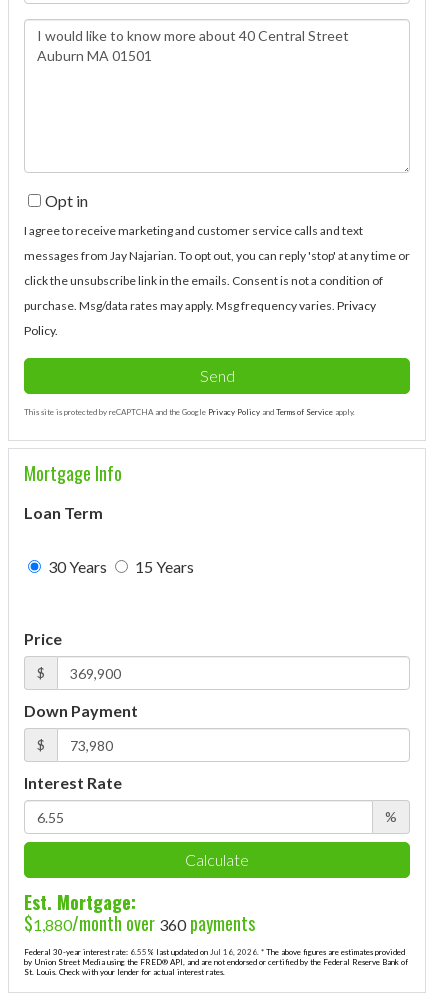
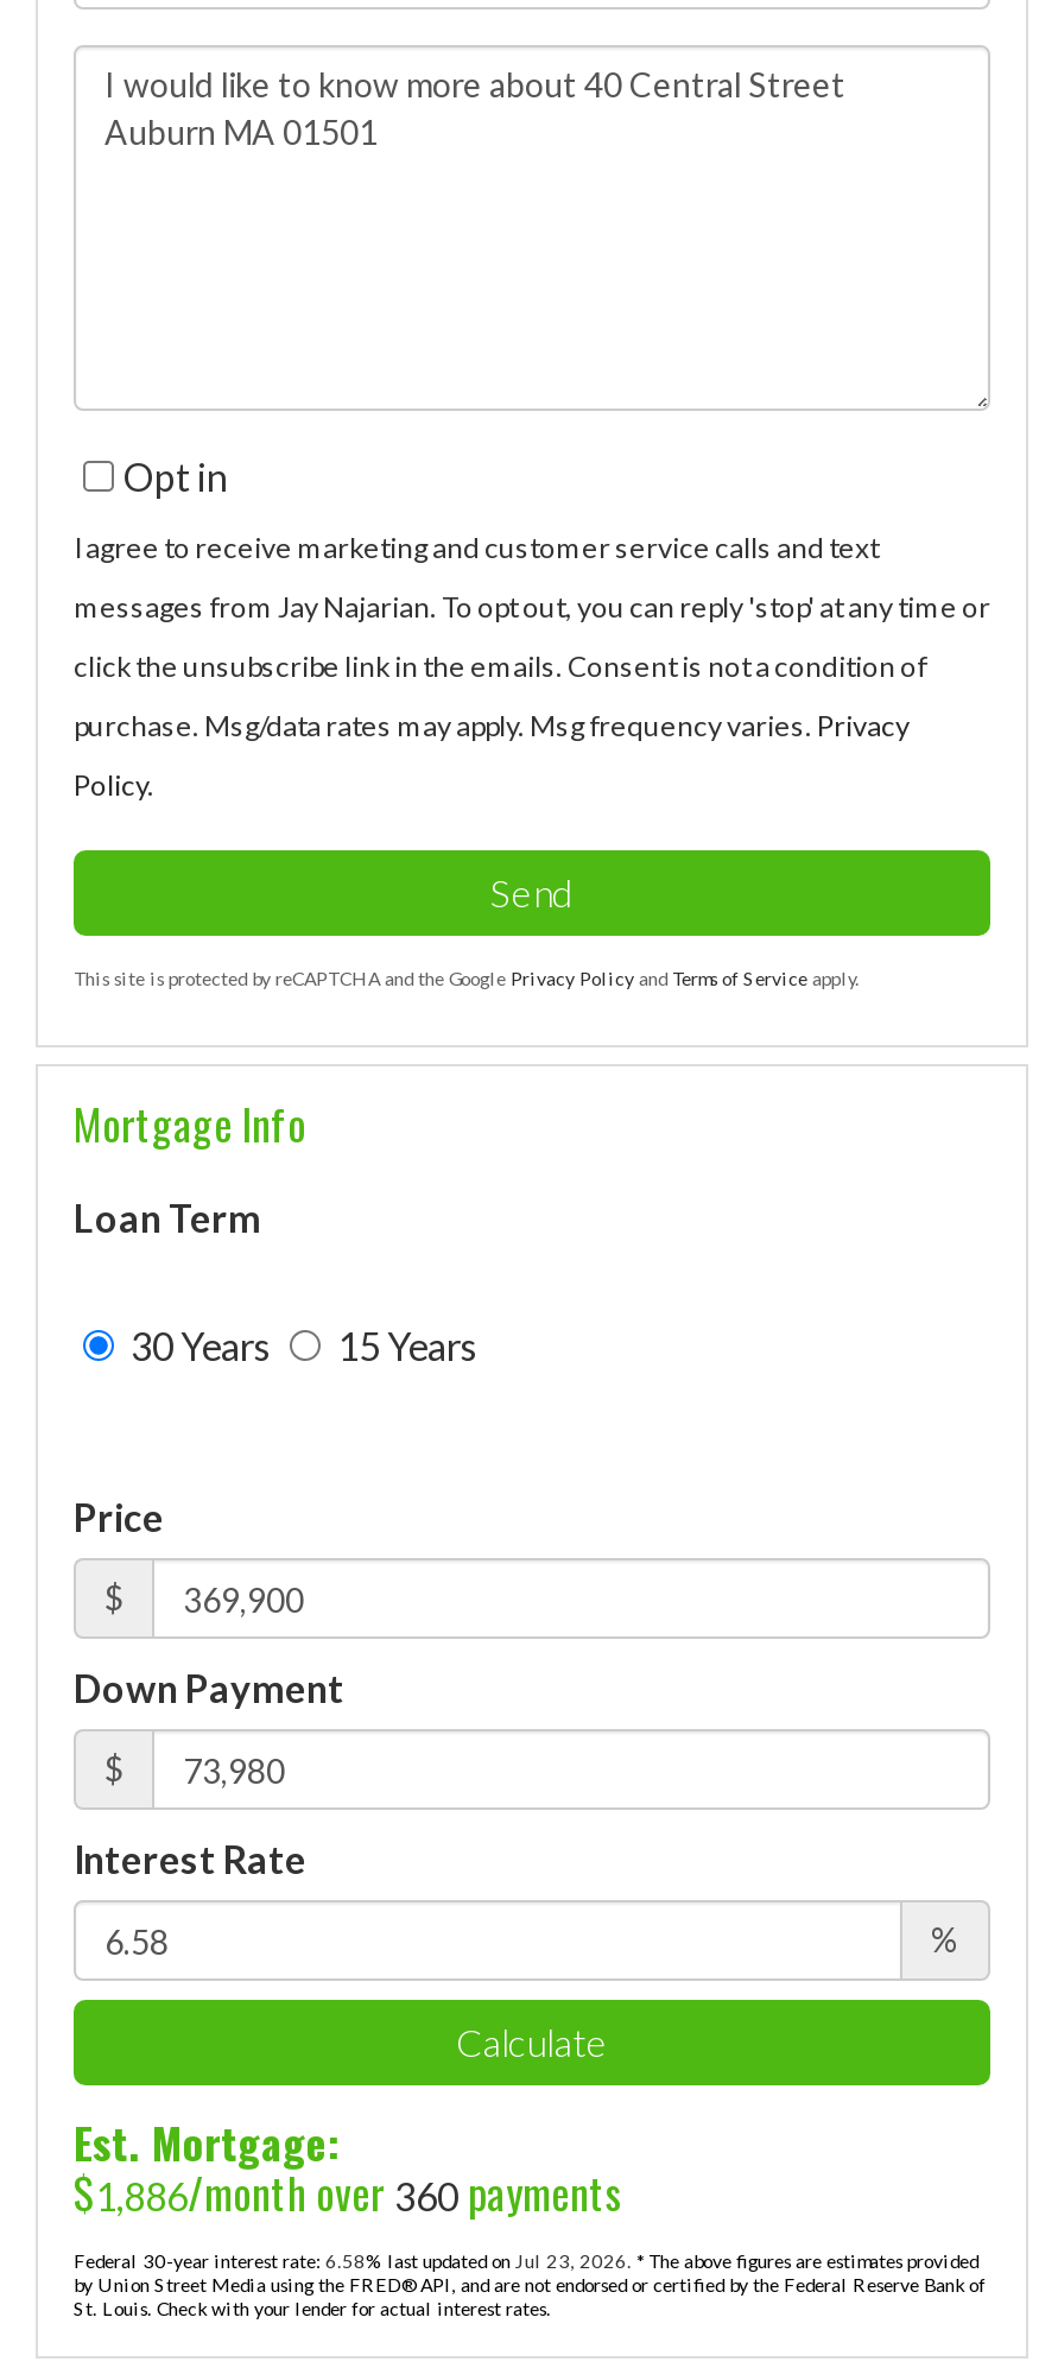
- $1,880/month over 360 payments
+ $1,886/month over 360 payments

- Federal 30-year interest rate: 6.55% last updated on Jul 16, 2026. * The above figures are estimates provided
+ Federal 30-year interest rate: 6.58% last updated on Jul 23, 2026. * The above figures are estimates provided
